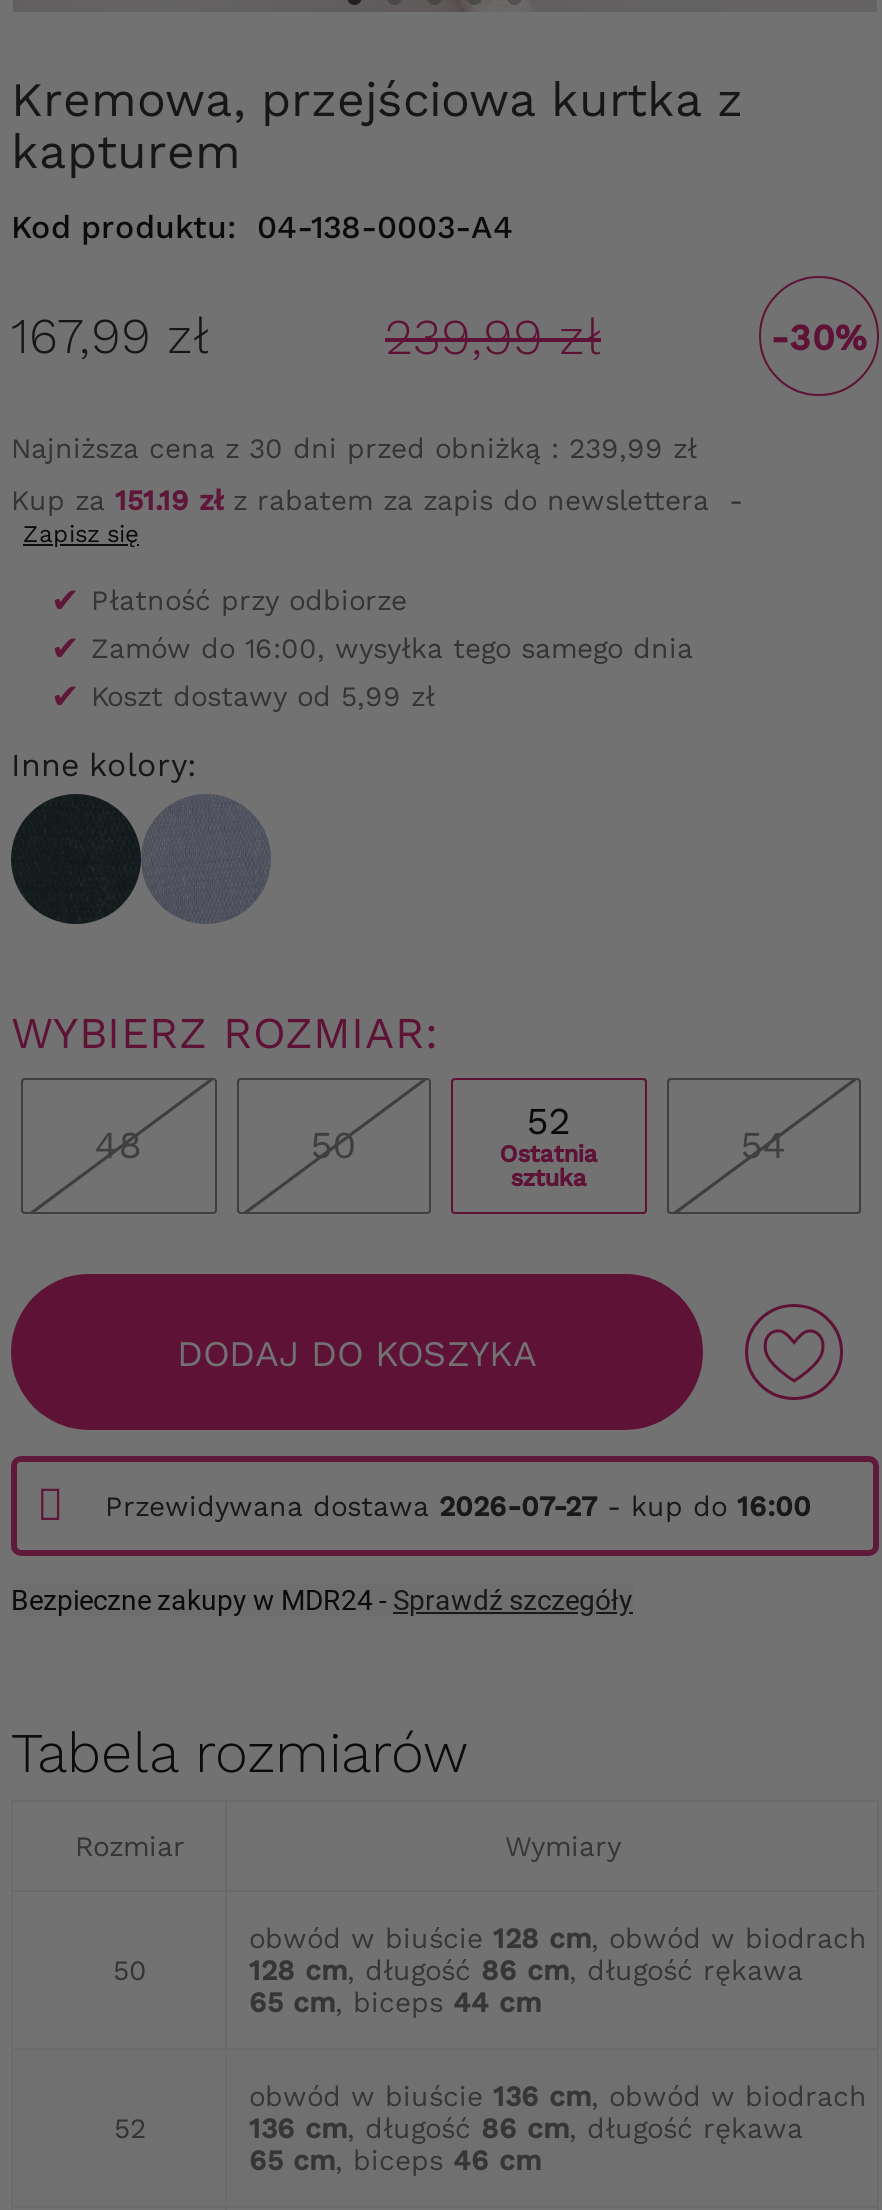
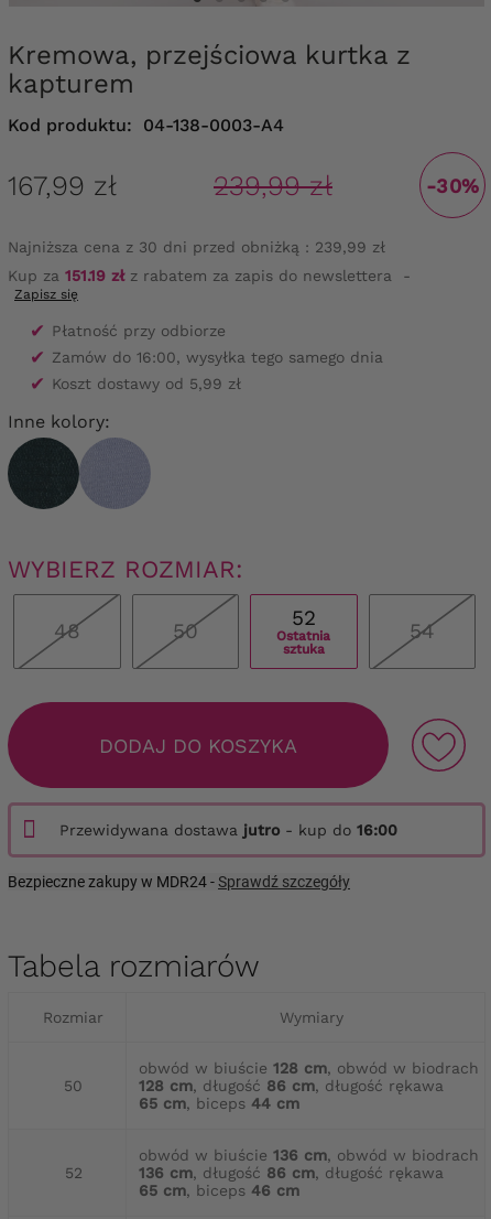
- Przewidywana dostawa 2026-07-27 - kup do 16:00
+ Przewidywana dostawa jutro - kup do 16:00
